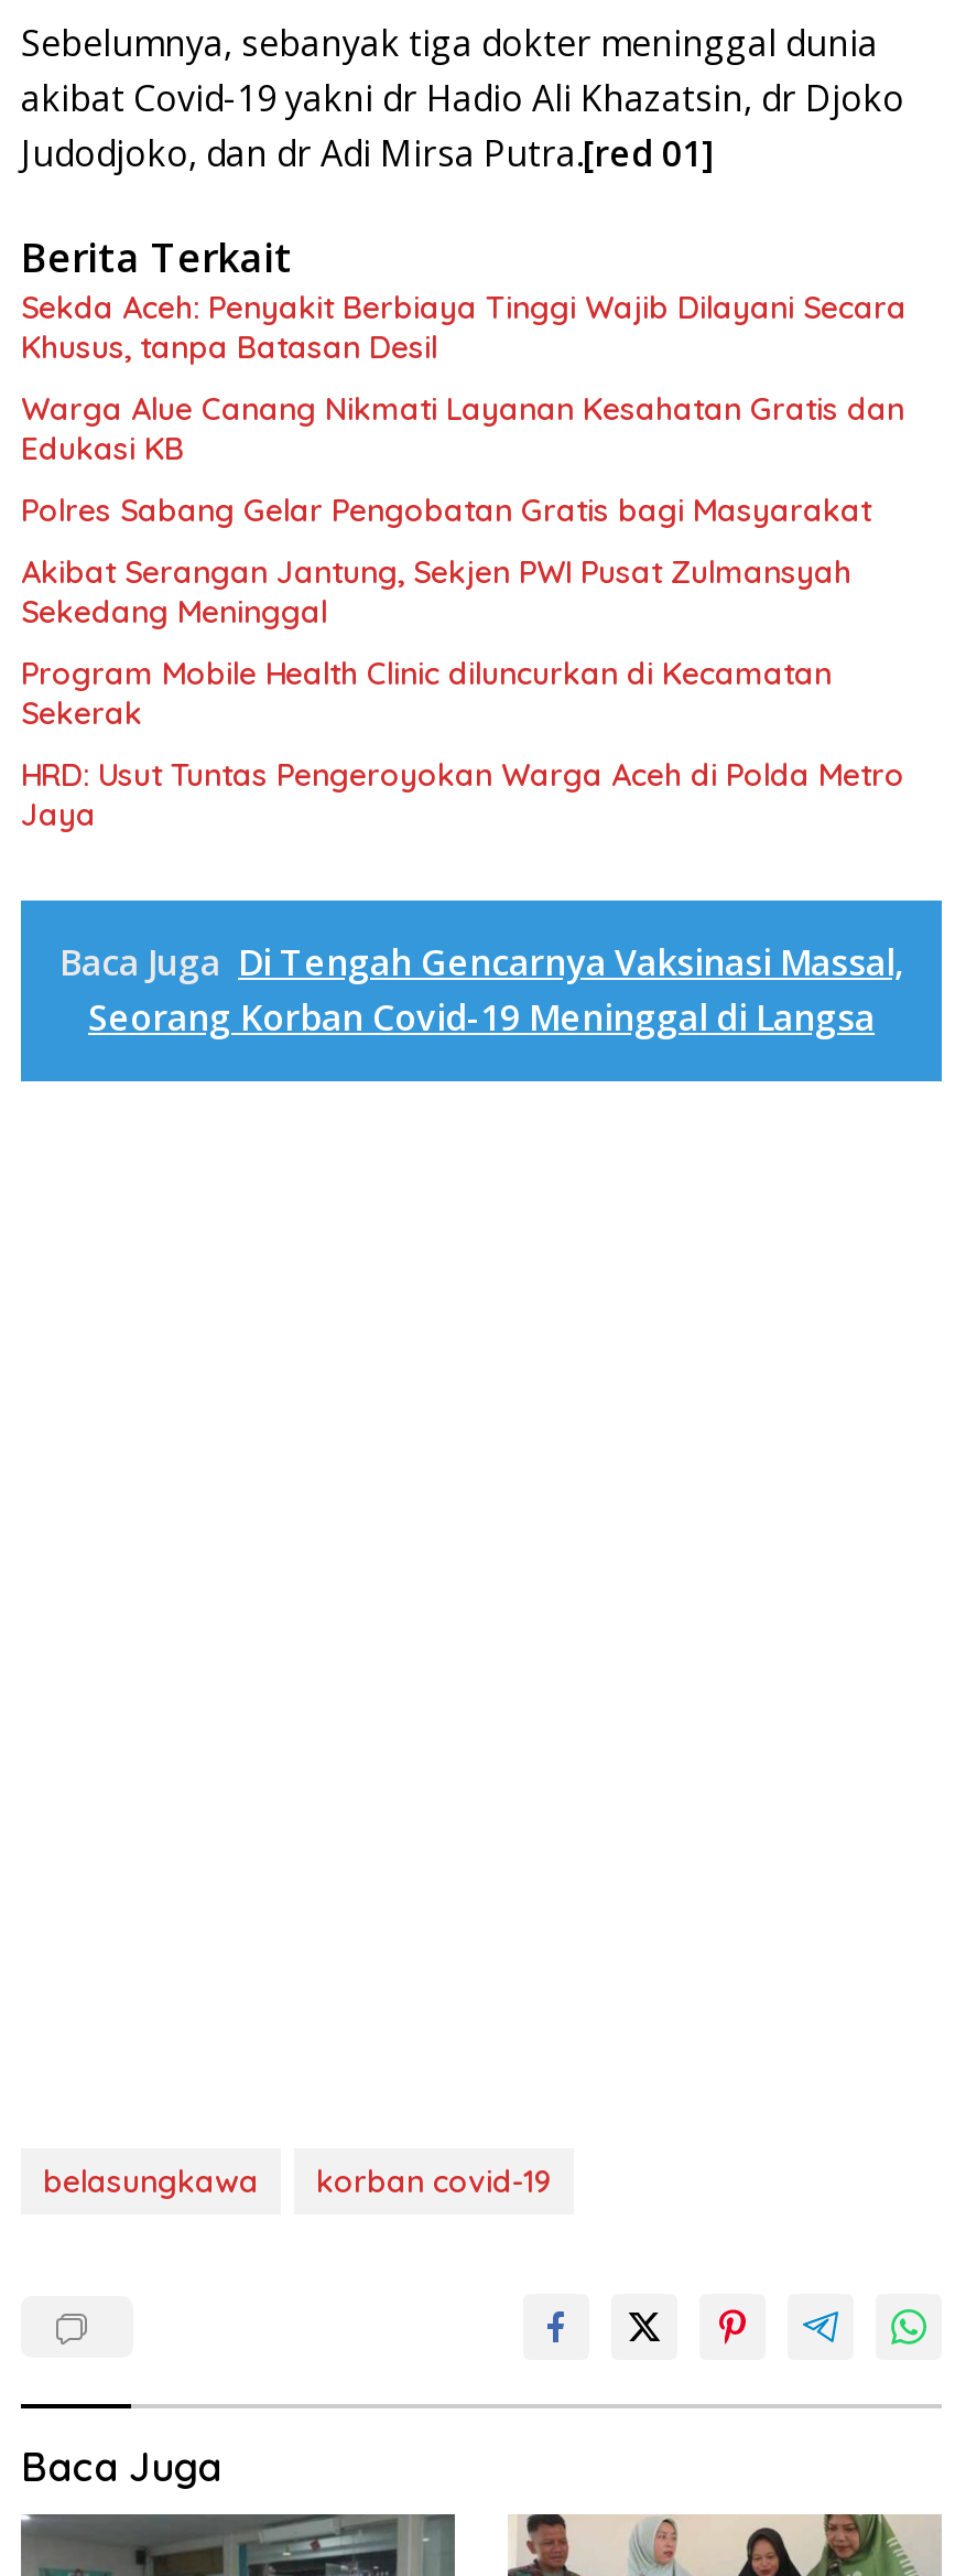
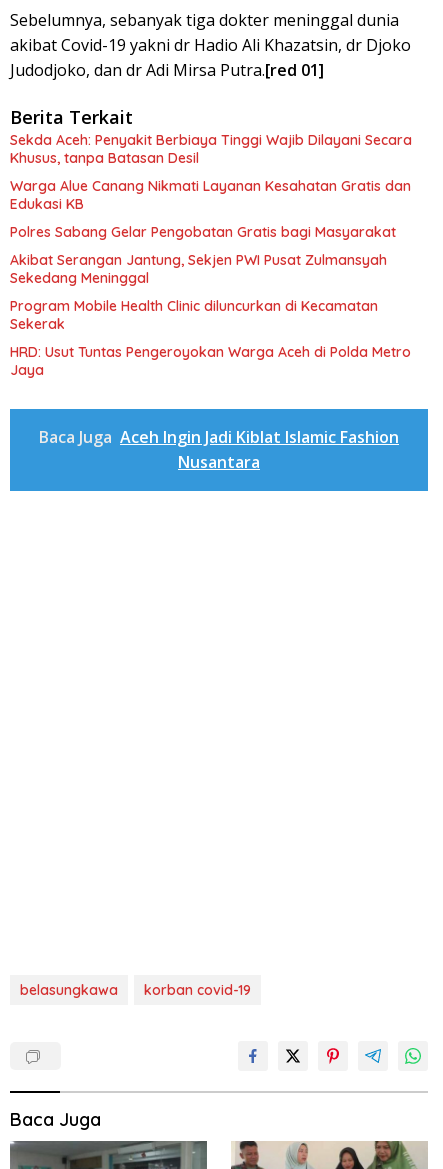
- Baca Juga Di Tengah Gencarnya Vaksinasi Massal,
- Seorang Korban Covid-19 Meninggal di Langsa
+ Baca Juga Aceh Ingin Jadi Kiblat Islamic Fashion
+ Nusantara
